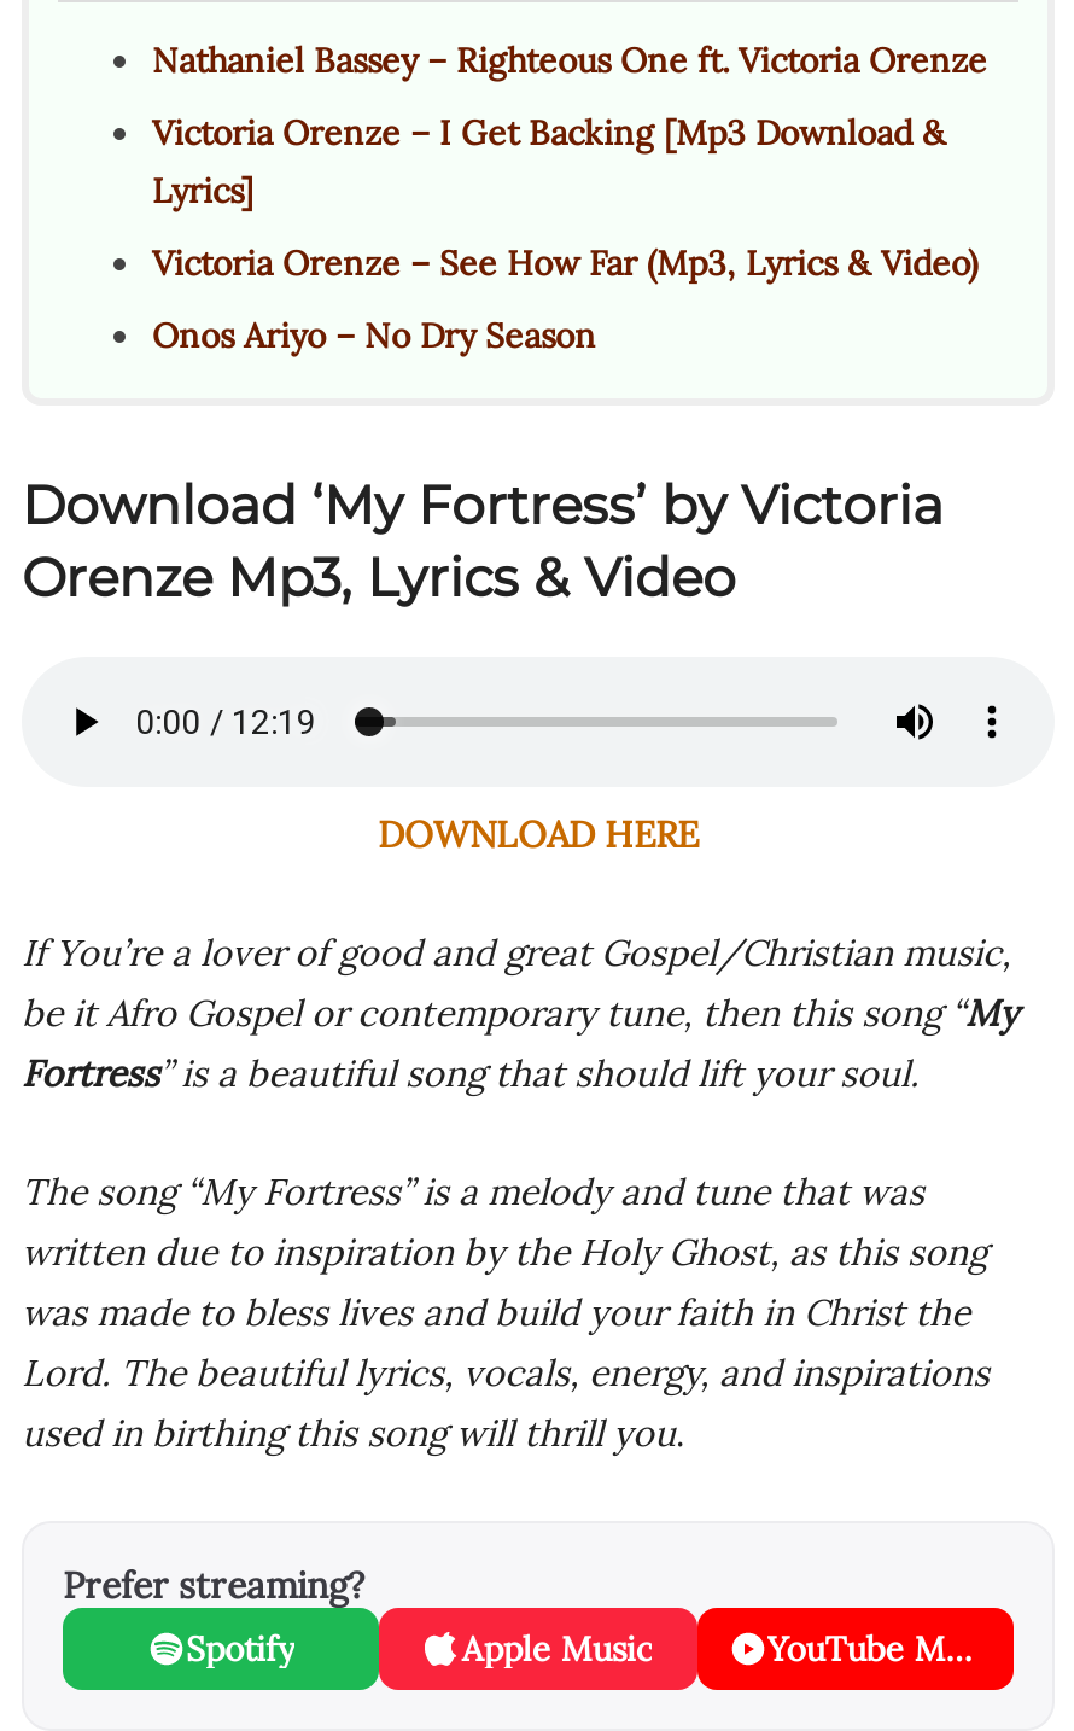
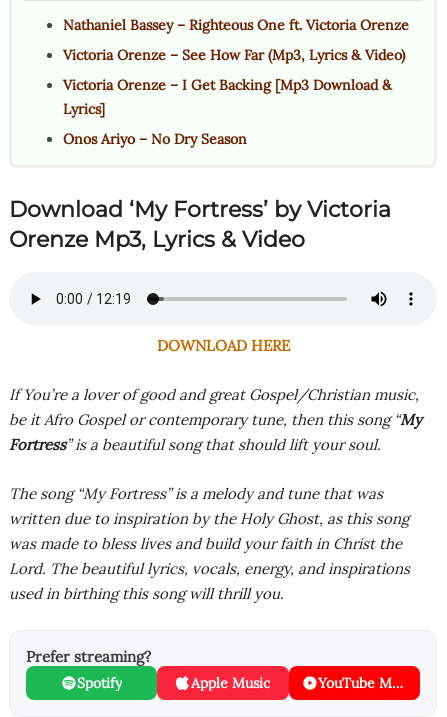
moved down: Victoria Orenze – I Get Backing [Mp3 Download & | Lyrics]

moved up: Victoria Orenze – See How Far (Mp3, Lyrics & Video)
